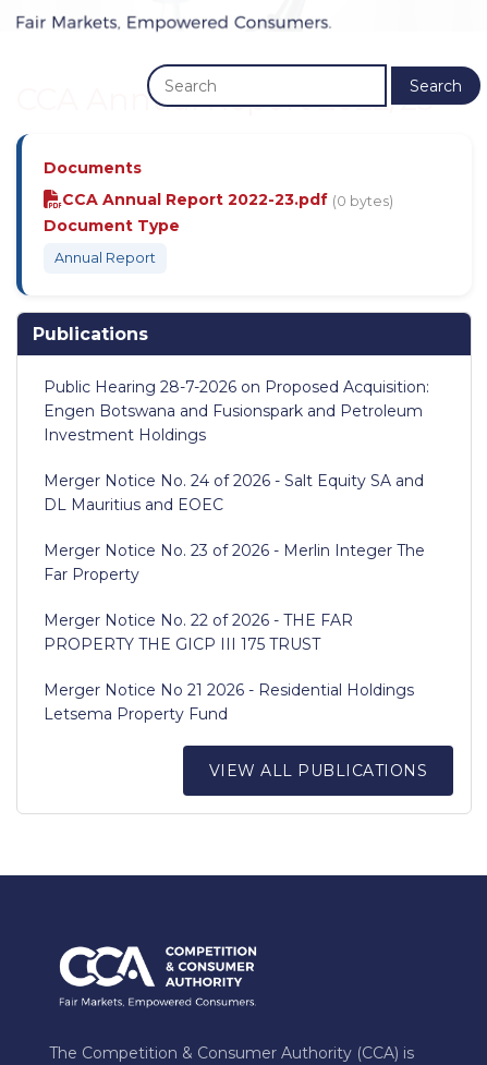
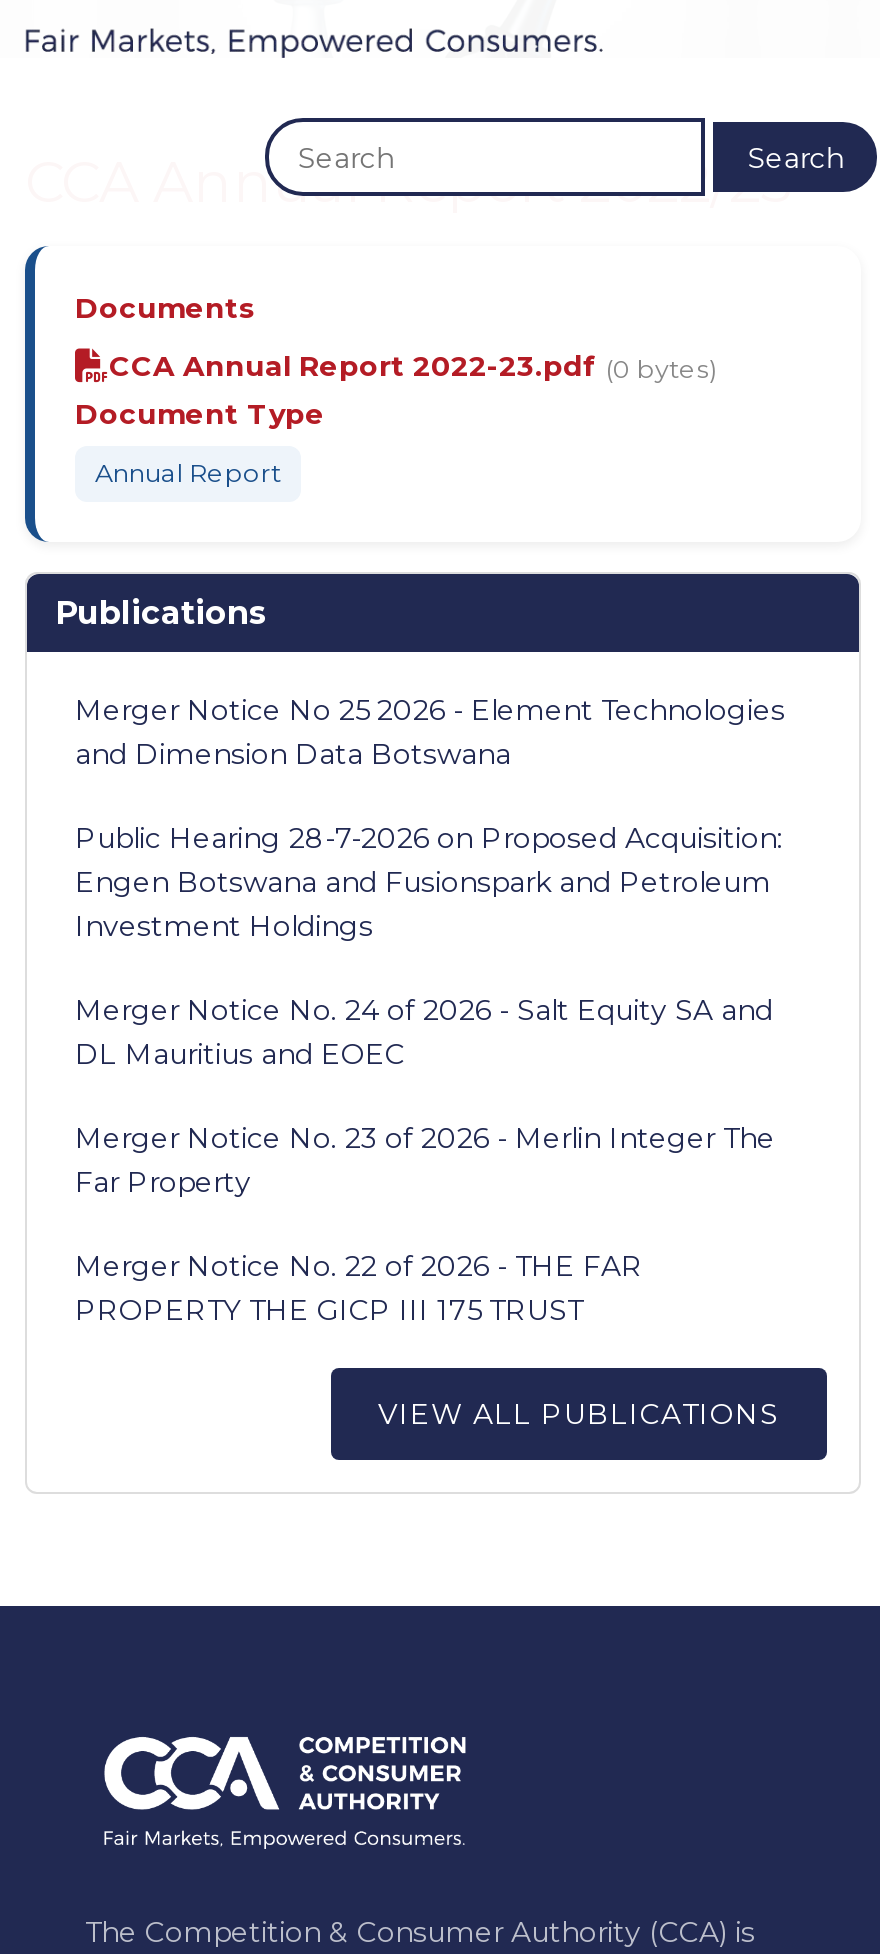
+ Merger Notice No 25 2026 - Element Technologies
+ and Dimension Data Botswana

moved down: Public Hearing 28-7-2026 on Proposed Acquisition: | Engen Botswana and Fusionspark and Petroleum | Investment Holdings | ... | Merger Notice No. 22 of 2026 - THE FAR | PROPERTY THE GICP III 175 TRUST

- Merger Notice No 21 2026 - Residential Holdings
- Letsema Property Fund
